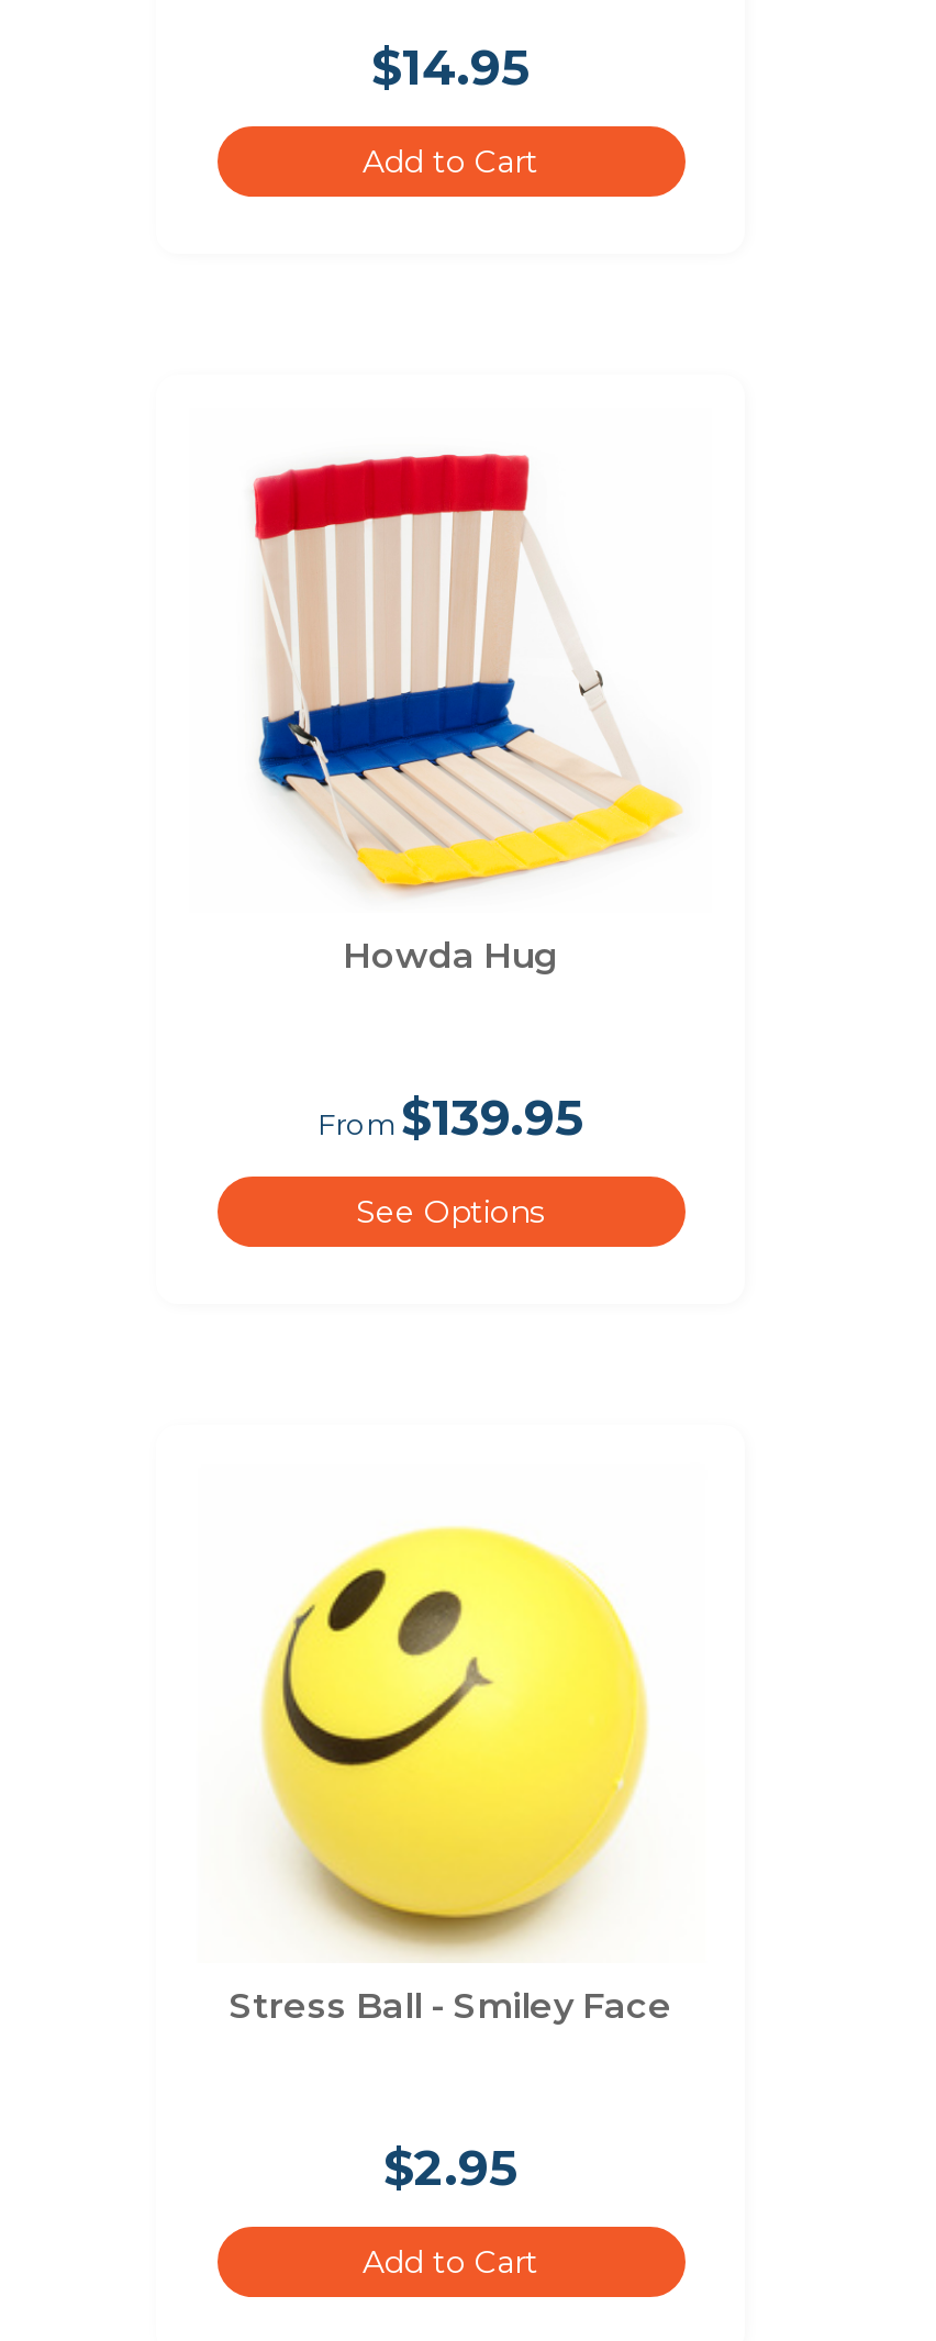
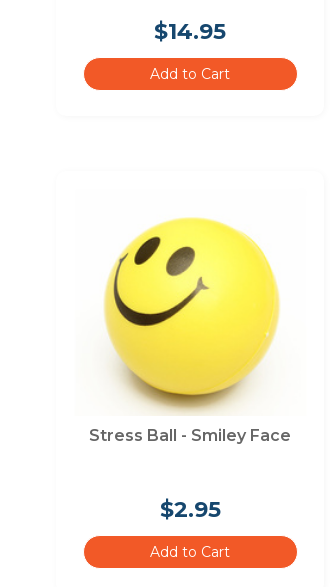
- [image]
- Howda Hug
- From$139.95
- See Options
